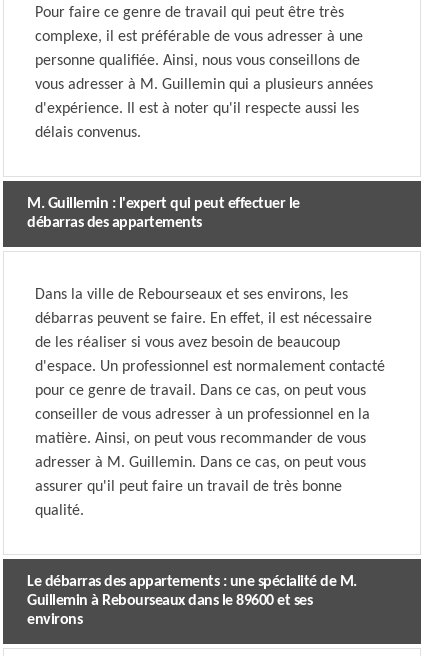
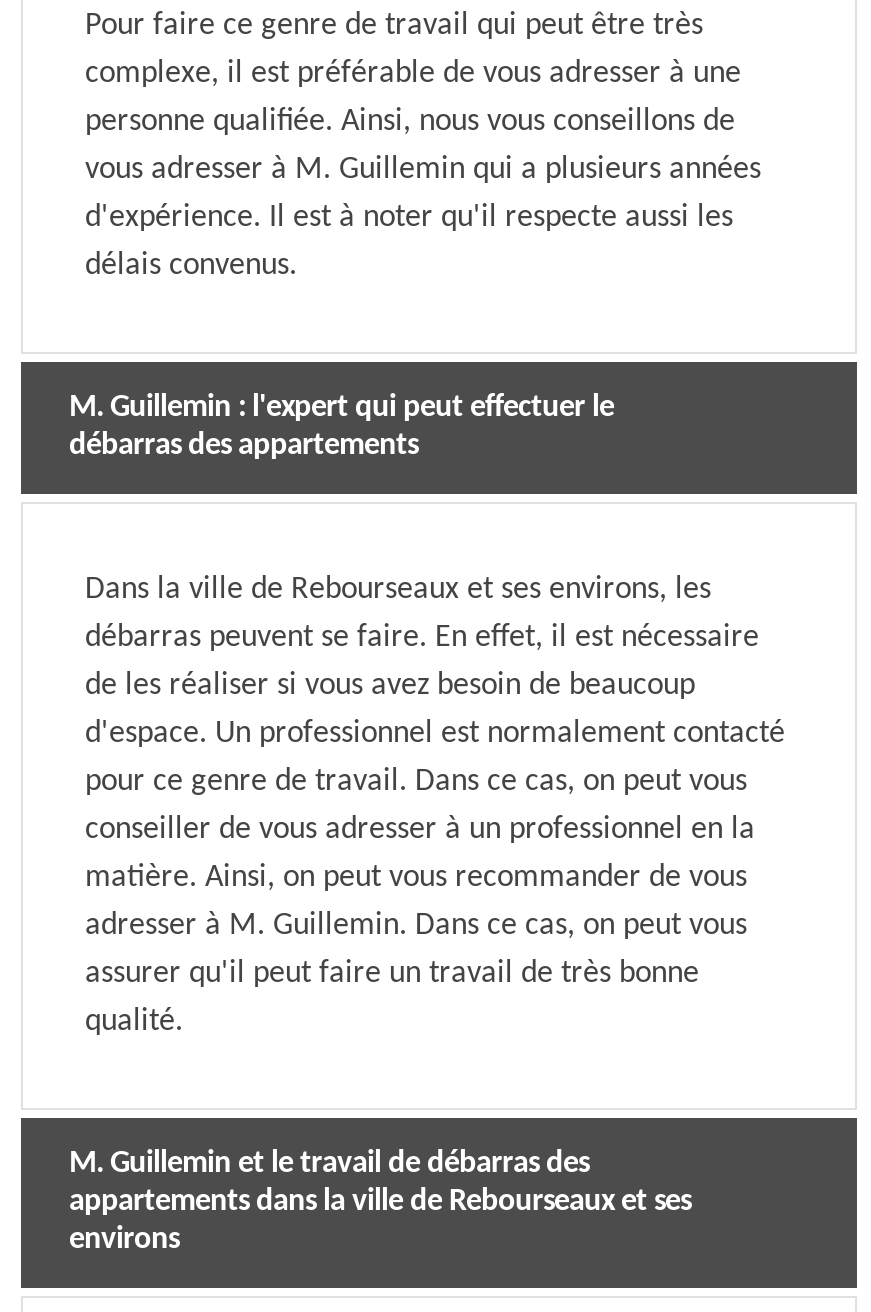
- Le débarras des appartements : une spécialité de M.
- Guillemin à Rebourseaux dans le 89600 et ses
+ M. Guillemin et le travail de débarras des
+ appartements dans la ville de Rebourseaux et ses
